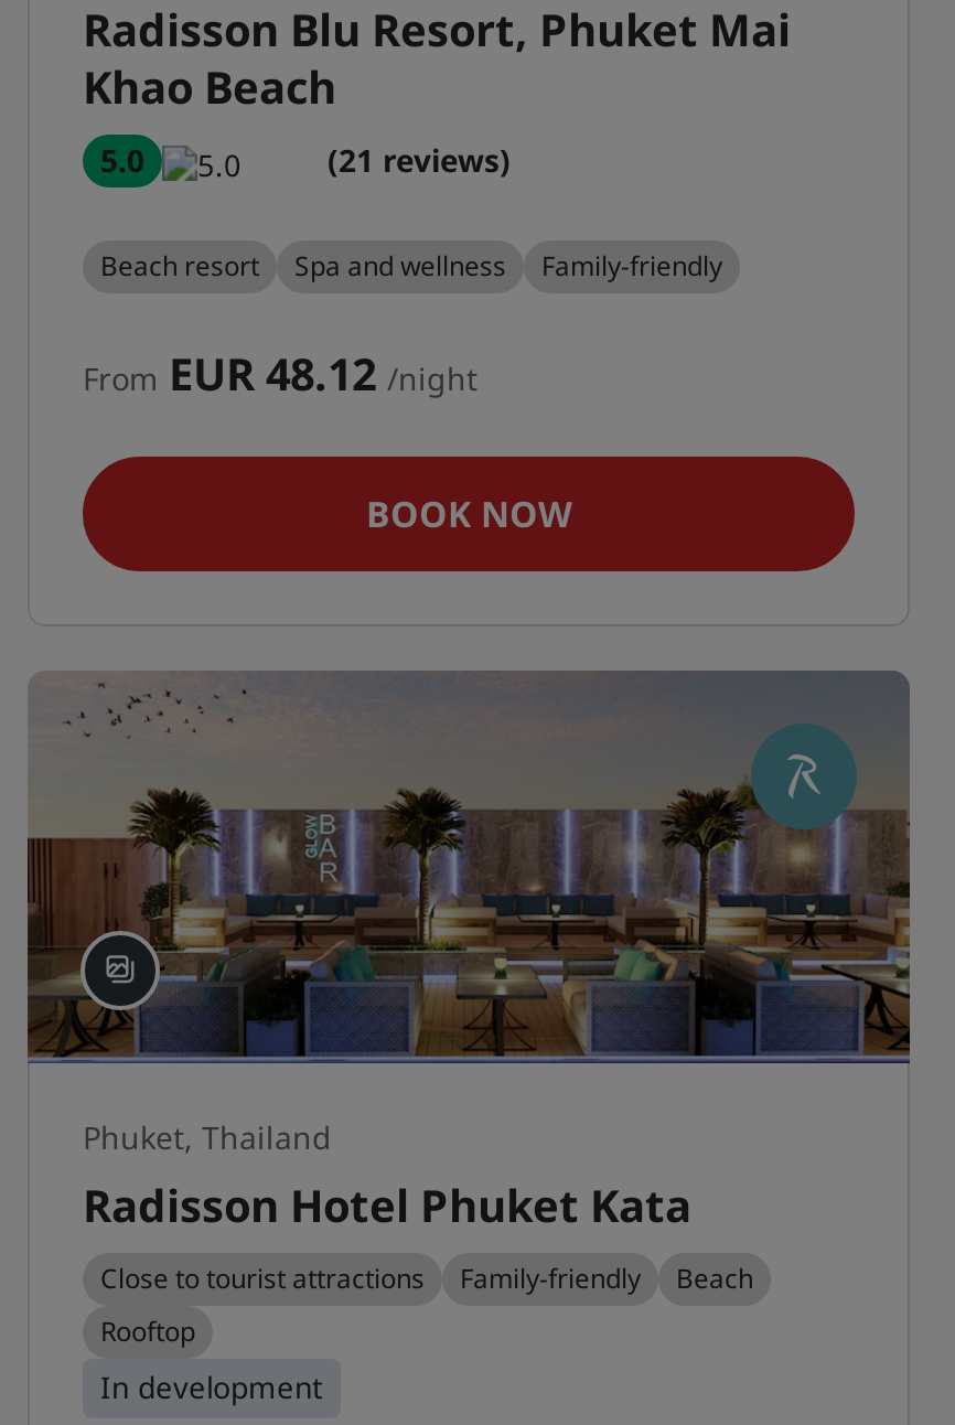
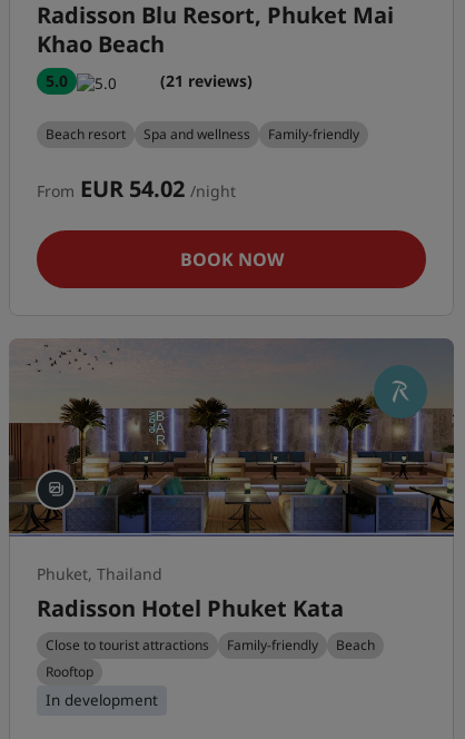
- From EUR 48.12 /night
+ From EUR 54.02 /night
